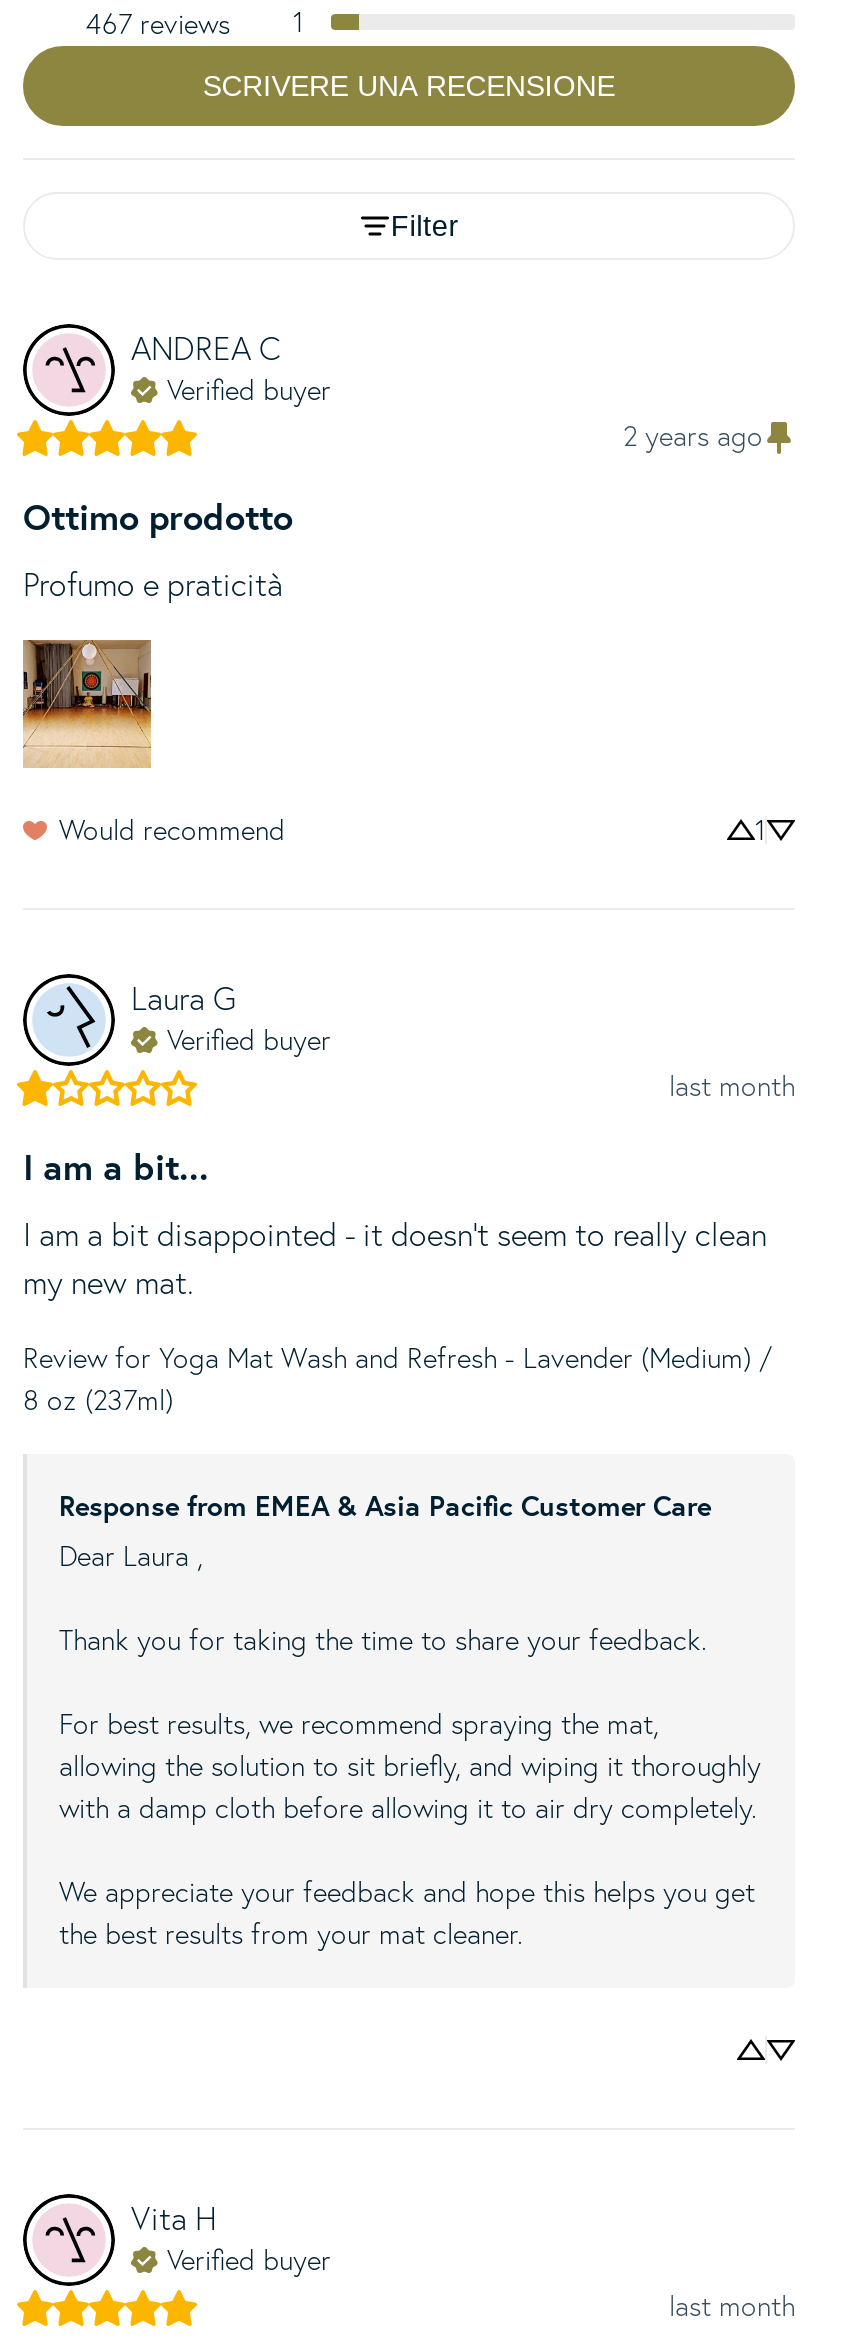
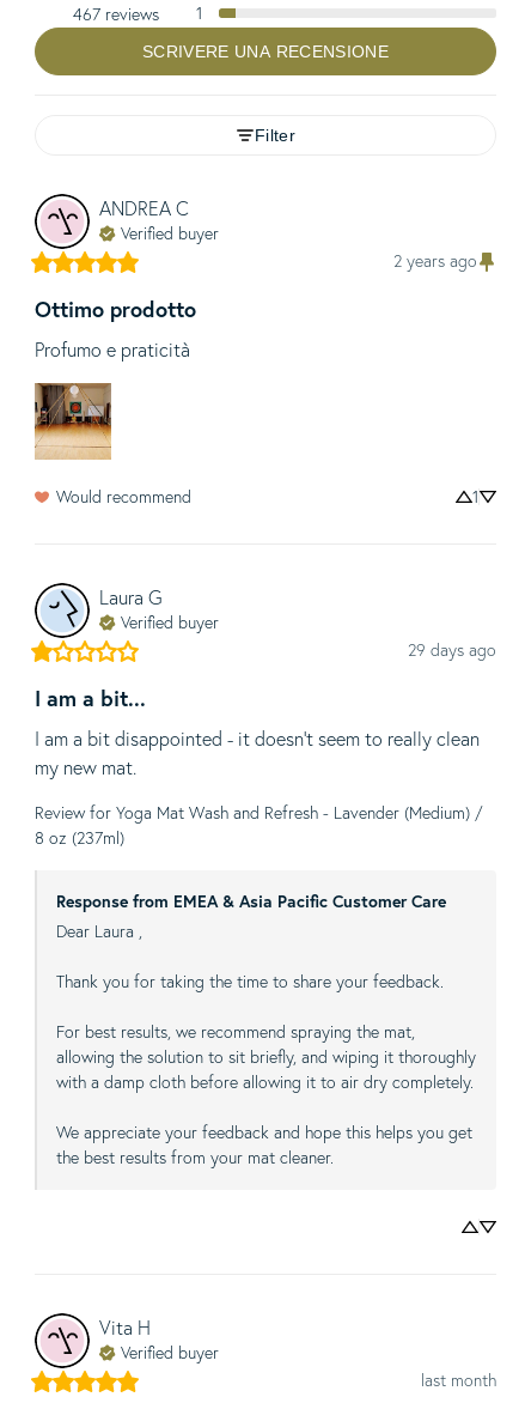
- last month
+ 29 days ago
